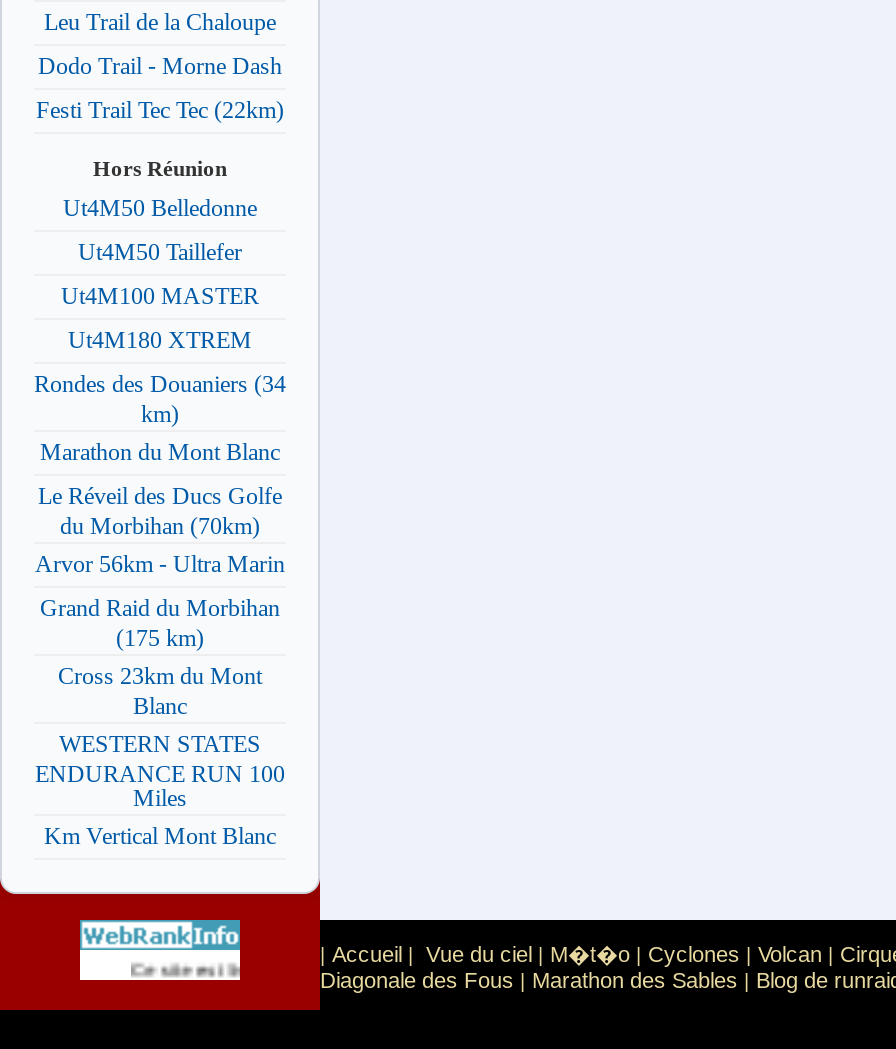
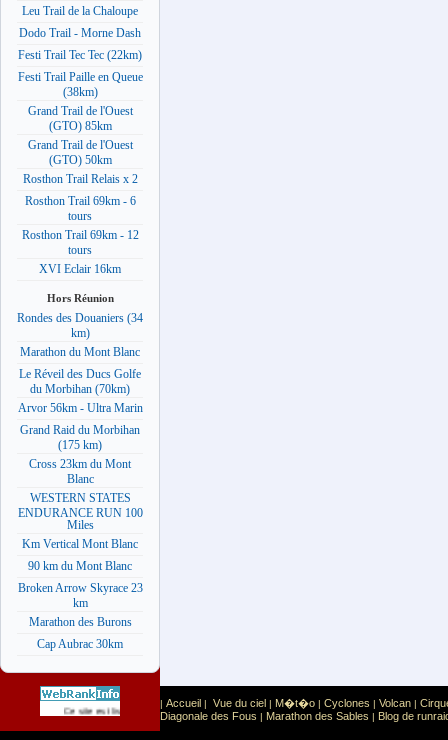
+ Festi Trail Paille en Queue
+ (38km)
+ Grand Trail de l'Ouest
+ (GTO) 85km
+ Grand Trail de l'Ouest
+ (GTO) 50km
+ Rosthon Trail Relais x 2
+ Rosthon Trail 69km - 6
+ tours
+ Rosthon Trail 69km - 12
+ tours
+ XVI Eclair 16km

- Ut4M50 Belledonne
- Ut4M50 Taillefer
- Ut4M100 MASTER
- Ut4M180 XTREM

+ 90 km du Mont Blanc
+ Broken Arrow Skyrace 23
+ km
+ Marathon des Burons
+ Cap Aubrac 30km
